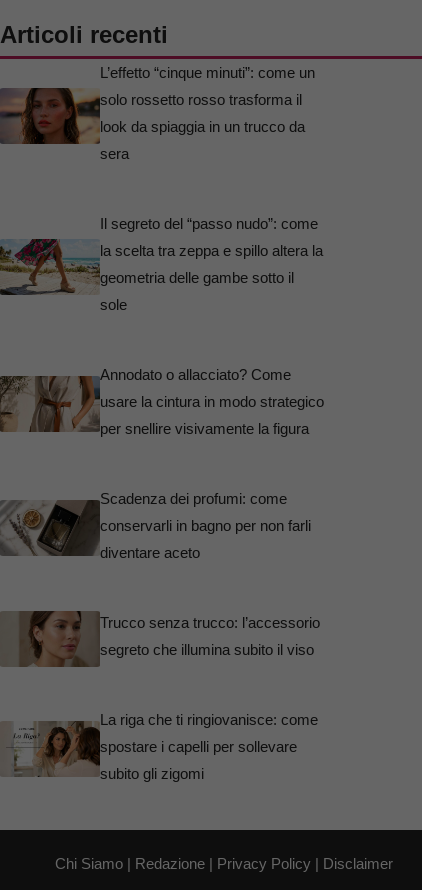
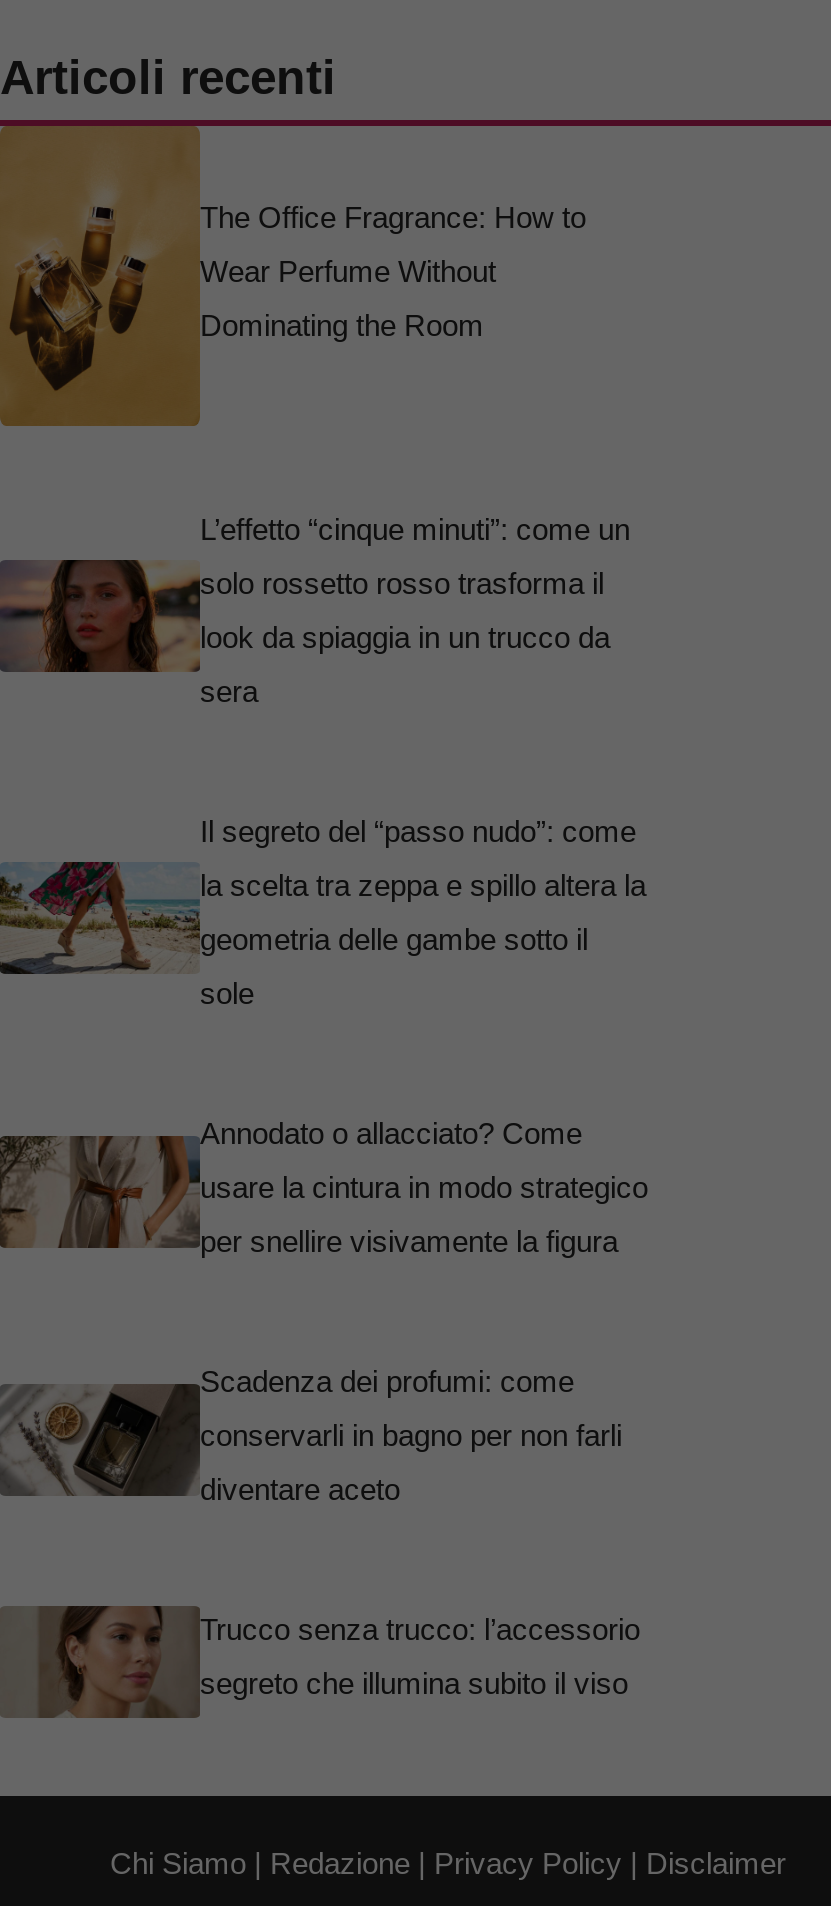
+ [image]
+ The Office Fragrance: How to
+ Wear Perfume Without
+ Dominating the Room

moved down: [image] | L’effetto “cinque minuti”: come un | solo rossetto rosso trasforma il | ... | Trucco senza trucco: l’accessorio | segreto che illumina subito il viso

- [image]
- La riga che ti ringiovanisce: come
- spostare i capelli per sollevare
- subito gli zigomi
